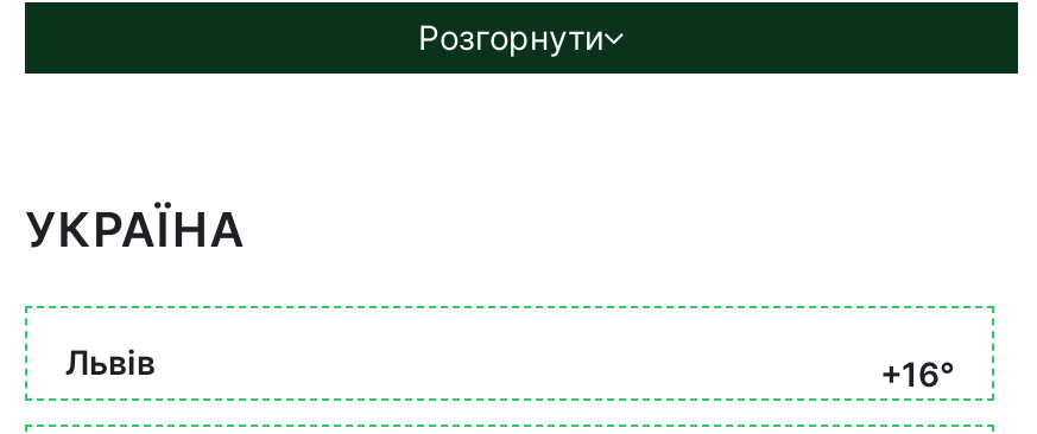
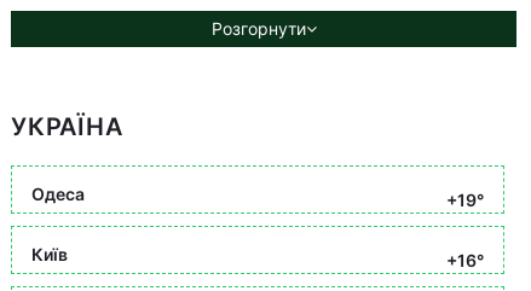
- Львів
+ Одеса
+ +19°
+ Київ
